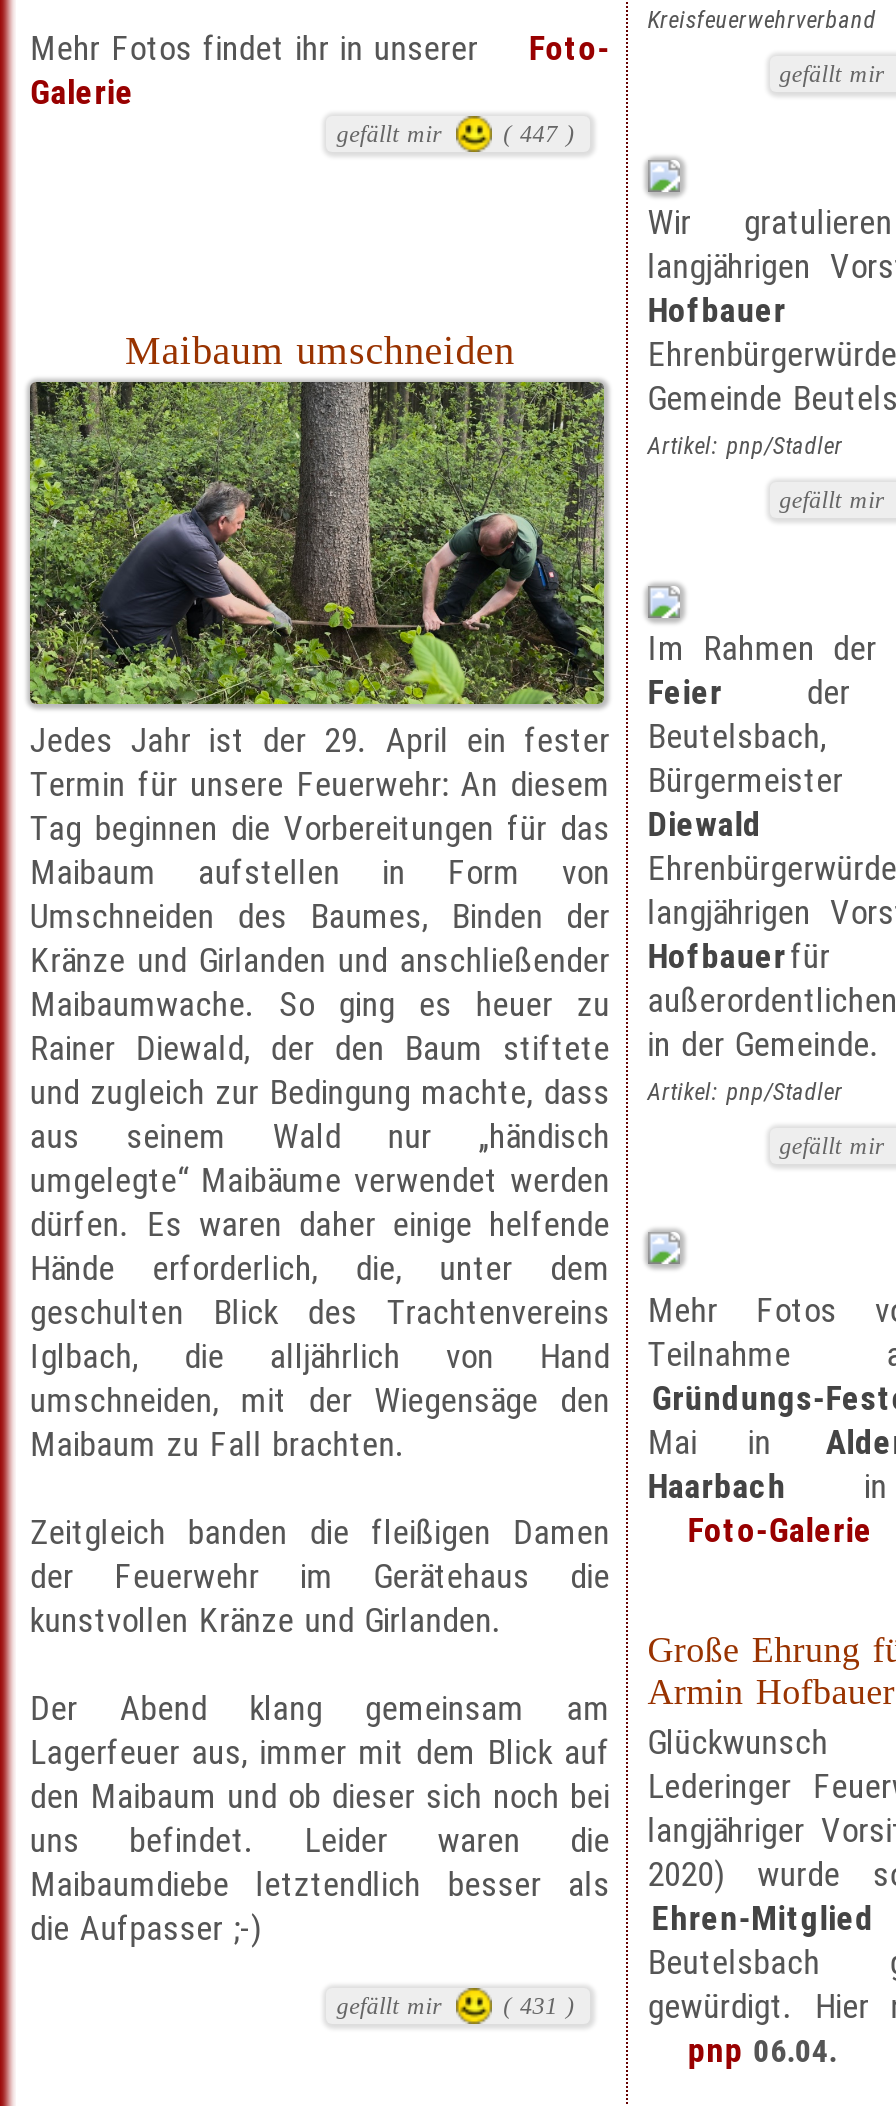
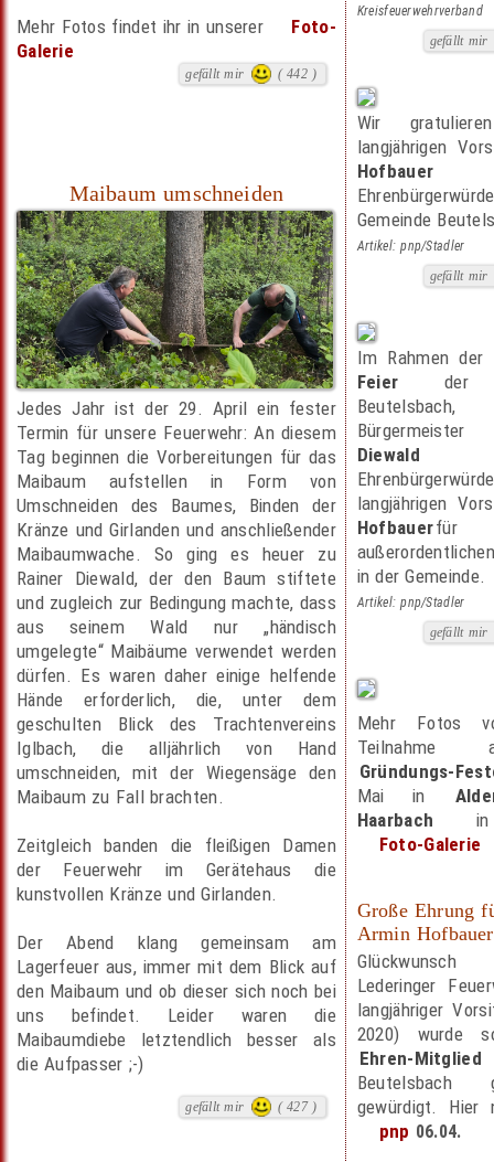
- gefällt mir ( 447 )
+ gefällt mir ( 442 )

- gefällt mir ( 431 )
+ gefällt mir ( 427 )
